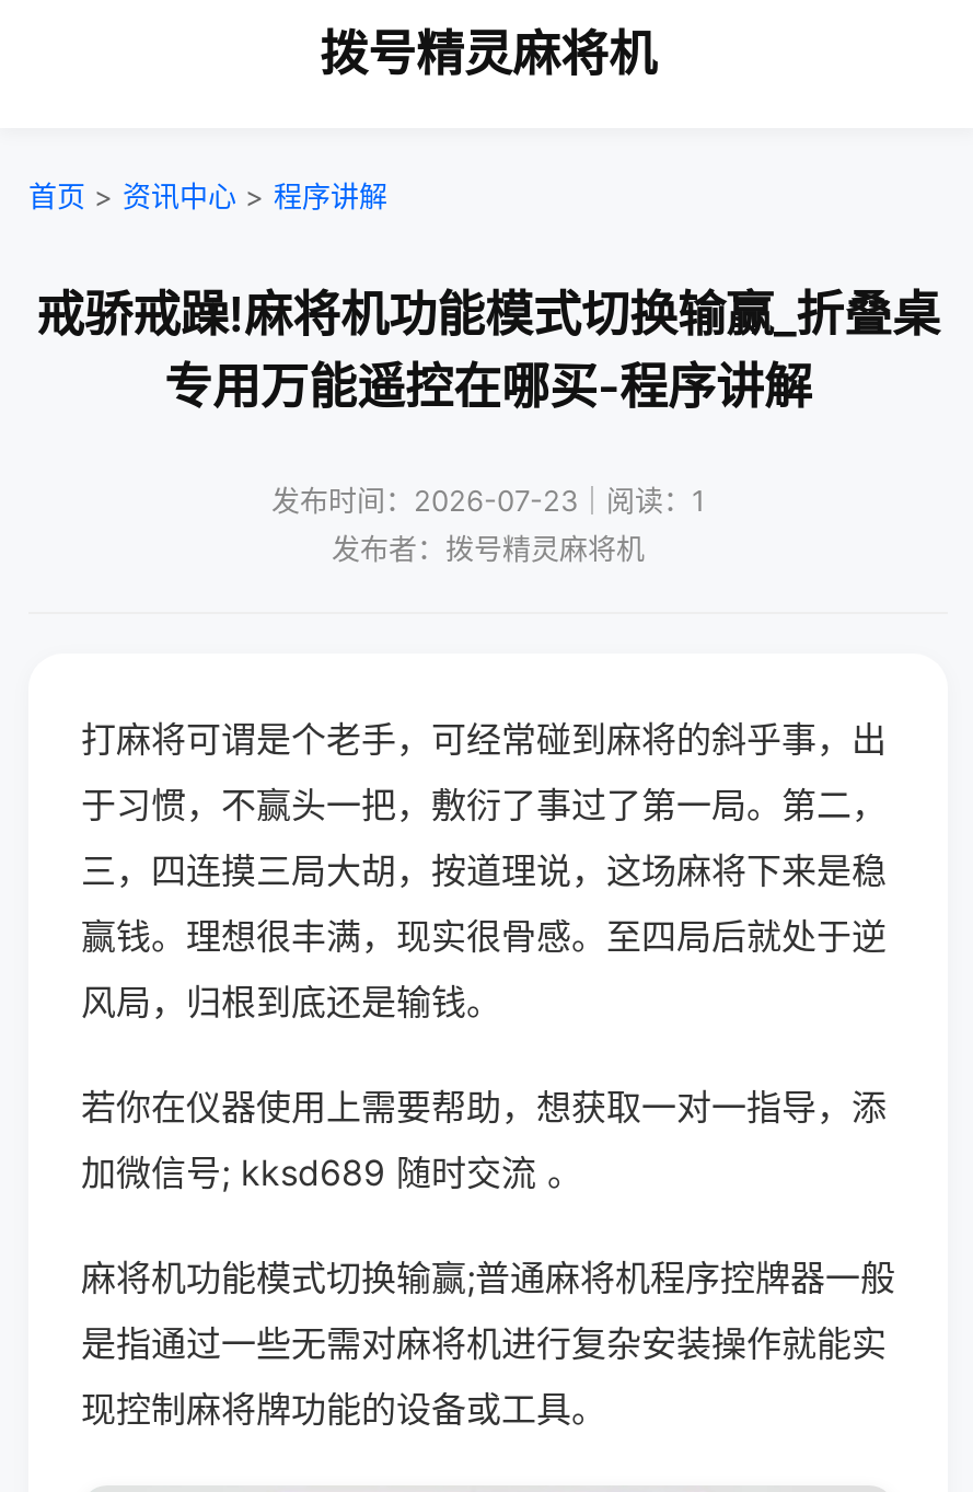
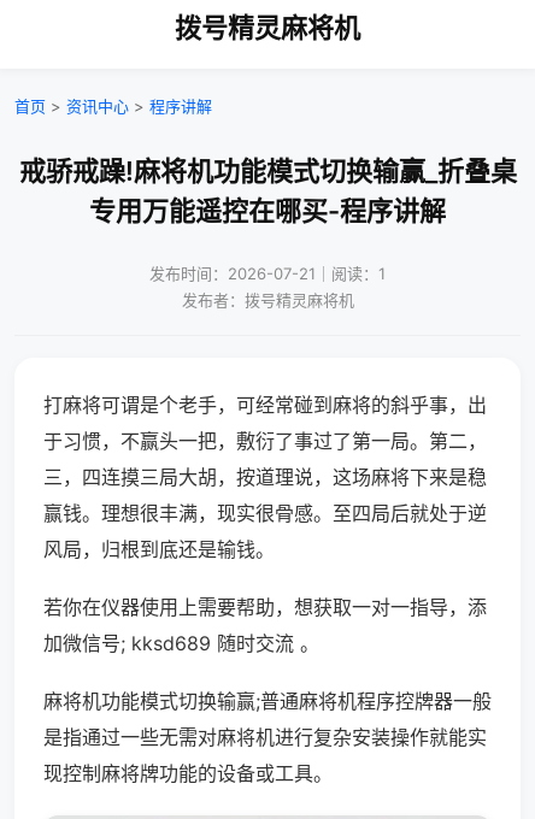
- 发布时间：2026-07-23｜阅读：1
+ 发布时间：2026-07-21｜阅读：1
